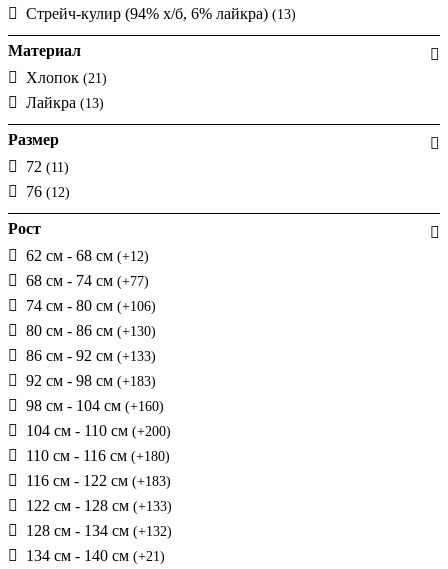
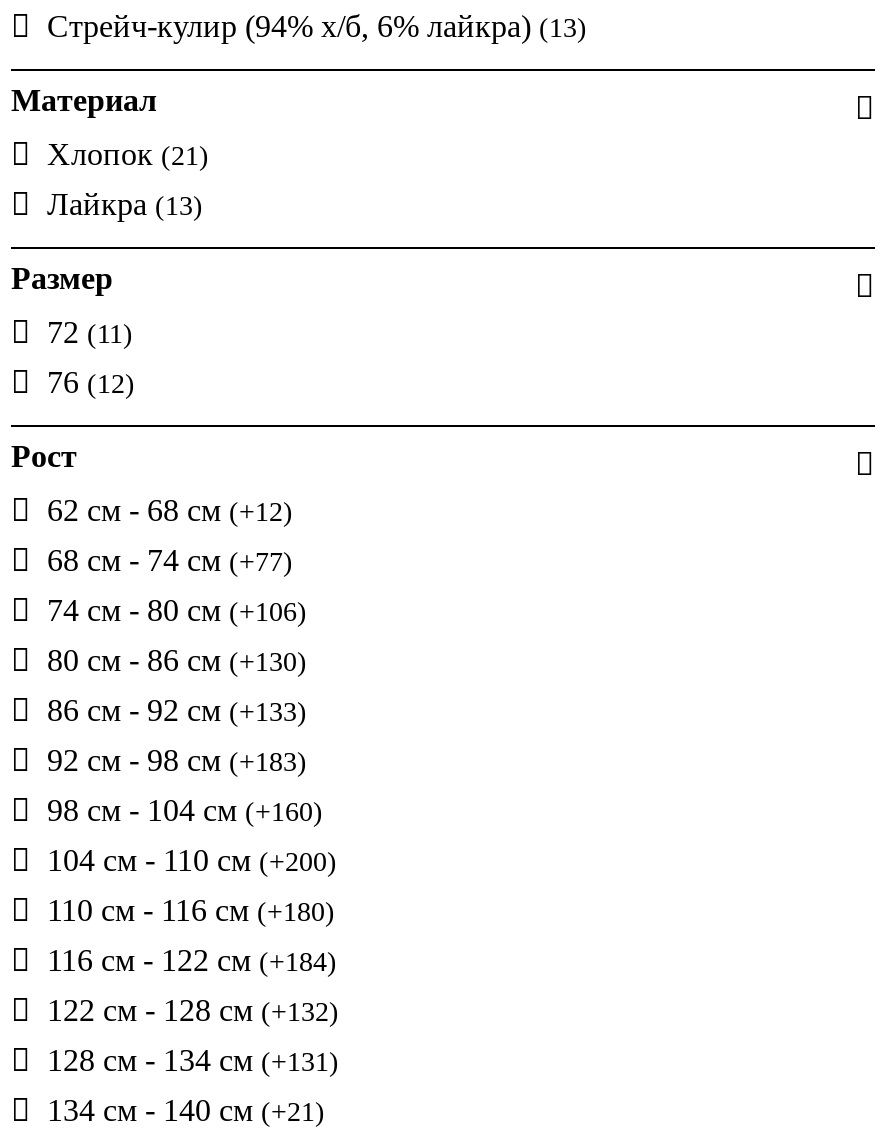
- 116 см - 122 см (+183)
+ 116 см - 122 см (+184)

- 122 см - 128 см (+133)
+ 122 см - 128 см (+132)

- 128 см - 134 см (+132)
+ 128 см - 134 см (+131)
